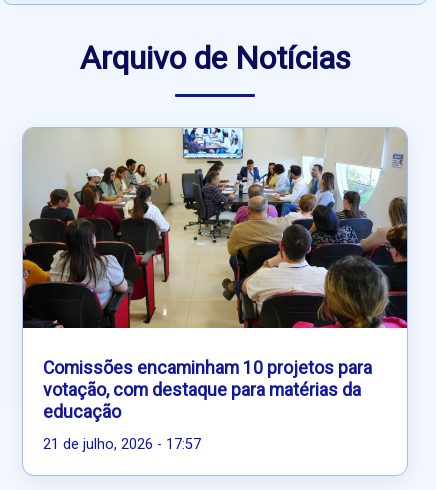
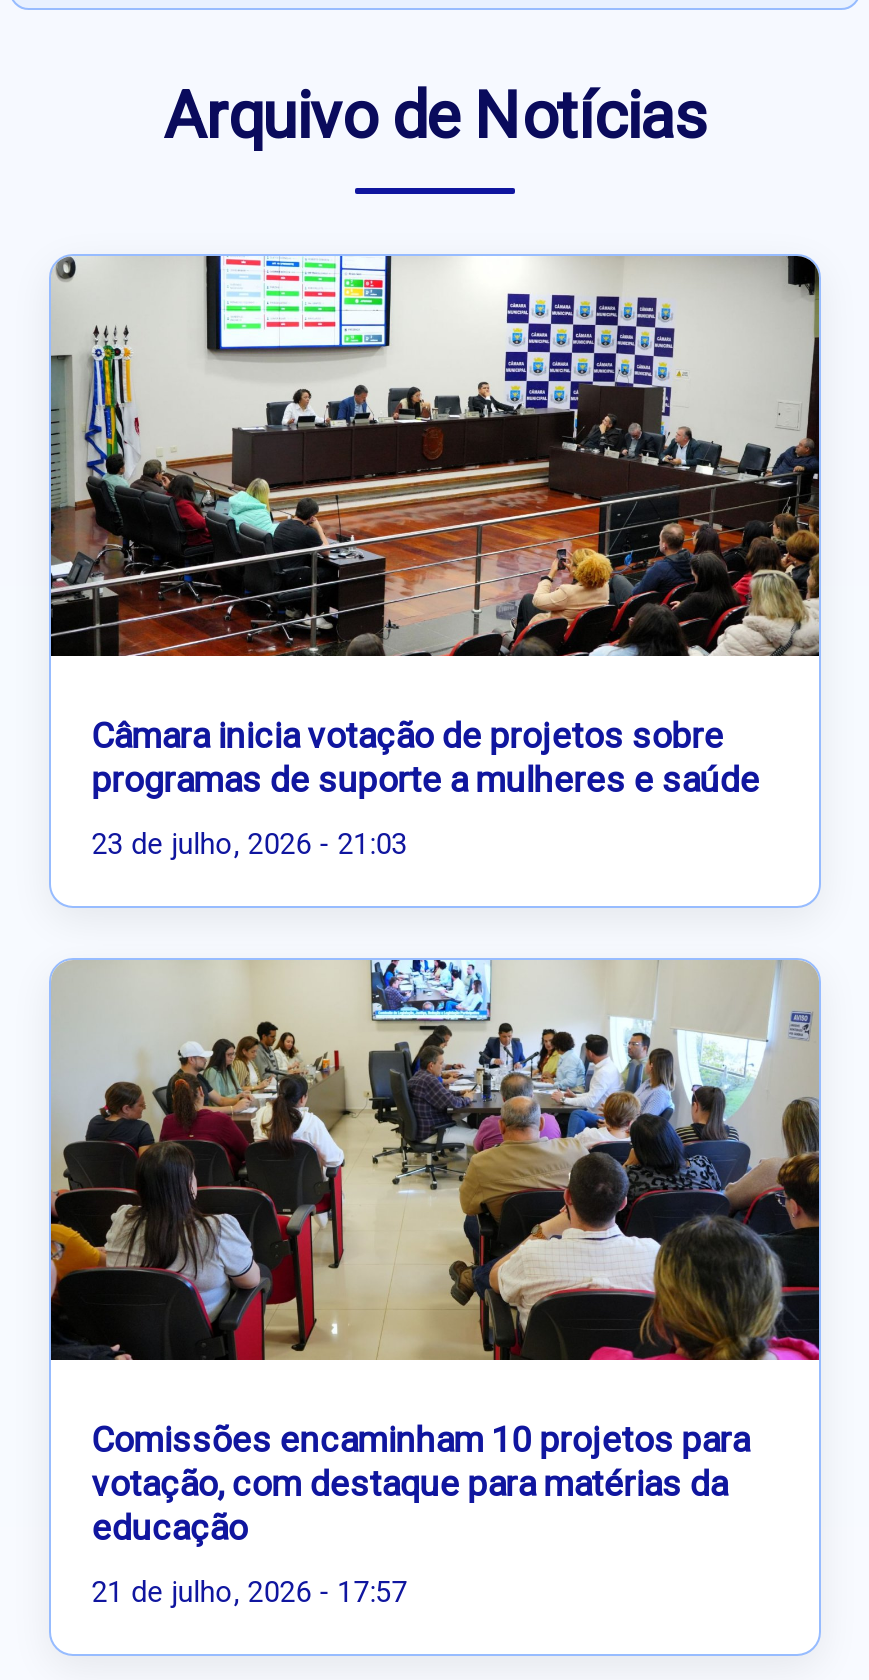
+ [image]
+ Câmara inicia votação de projetos sobre
+ programas de suporte a mulheres e saúde
+ 23 de julho, 2026 - 21:03
